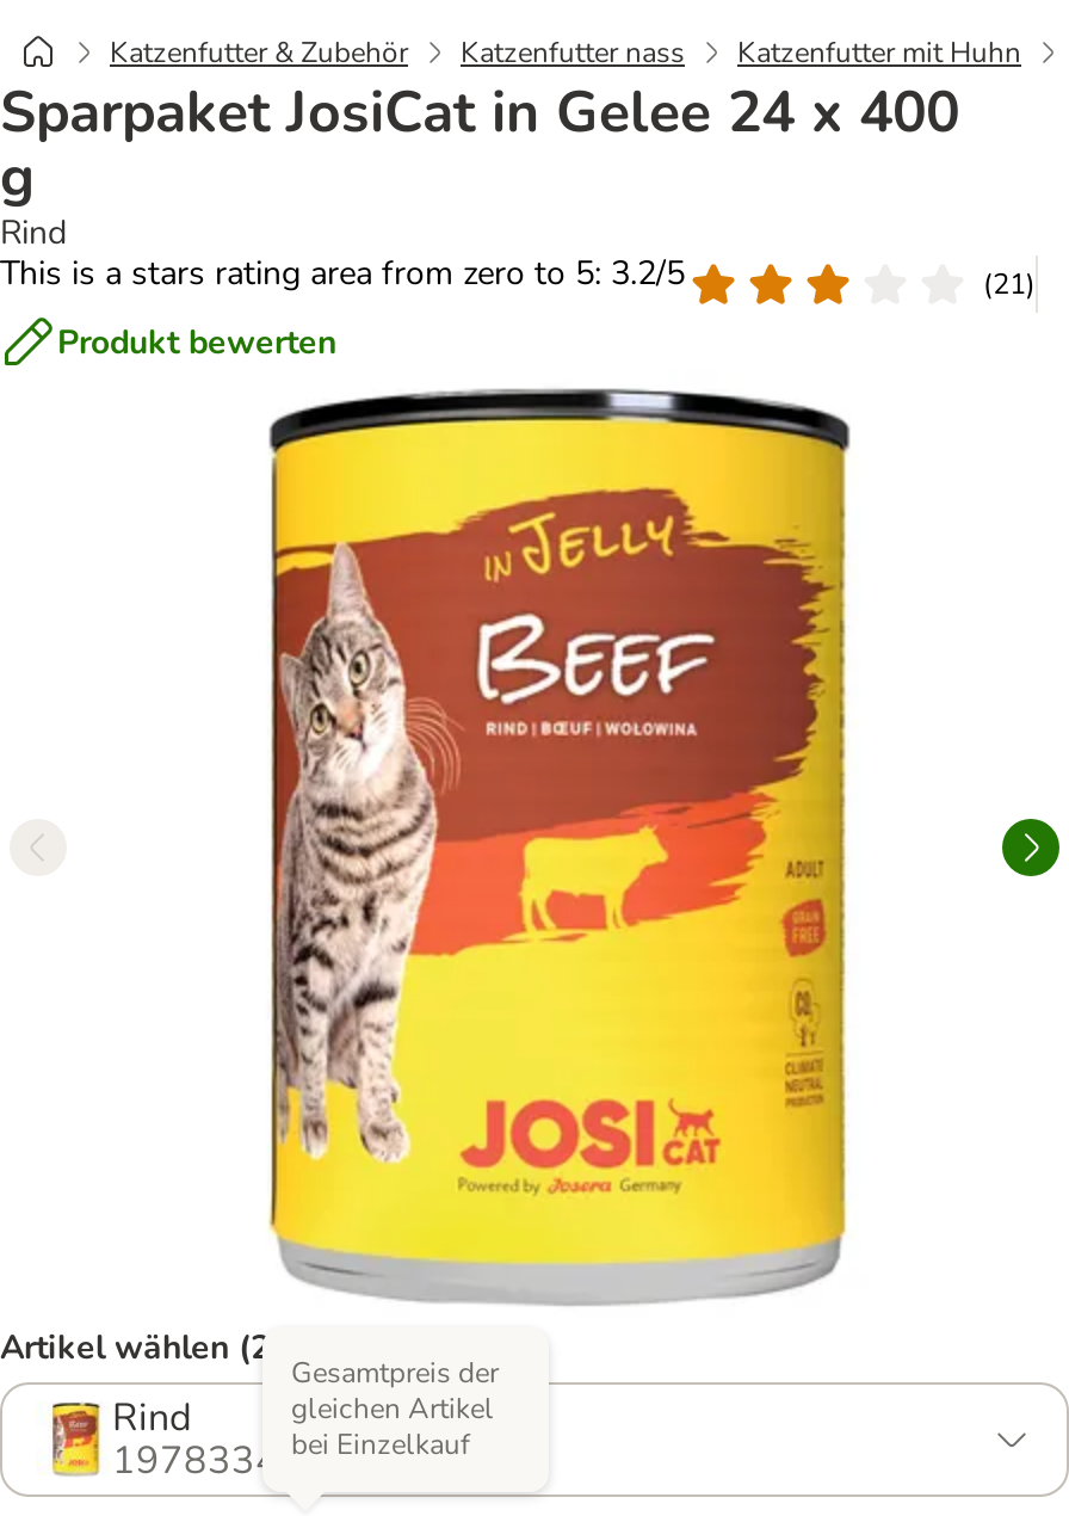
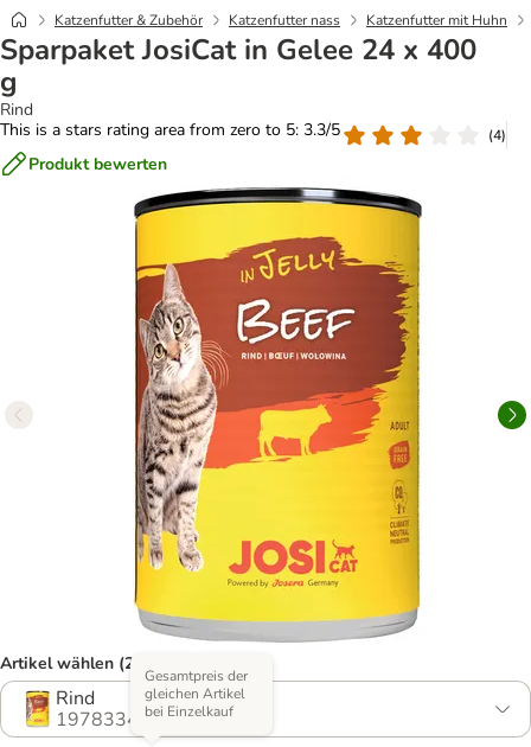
- This is a stars rating area from zero to 5: 3.2/5
+ This is a stars rating area from zero to 5: 3.3/5

- (21)
+ (4)
